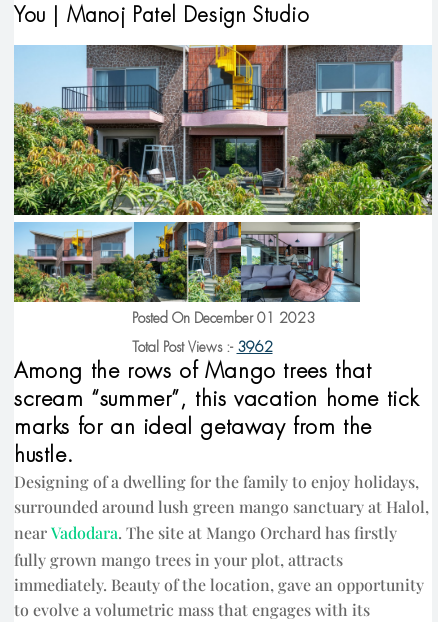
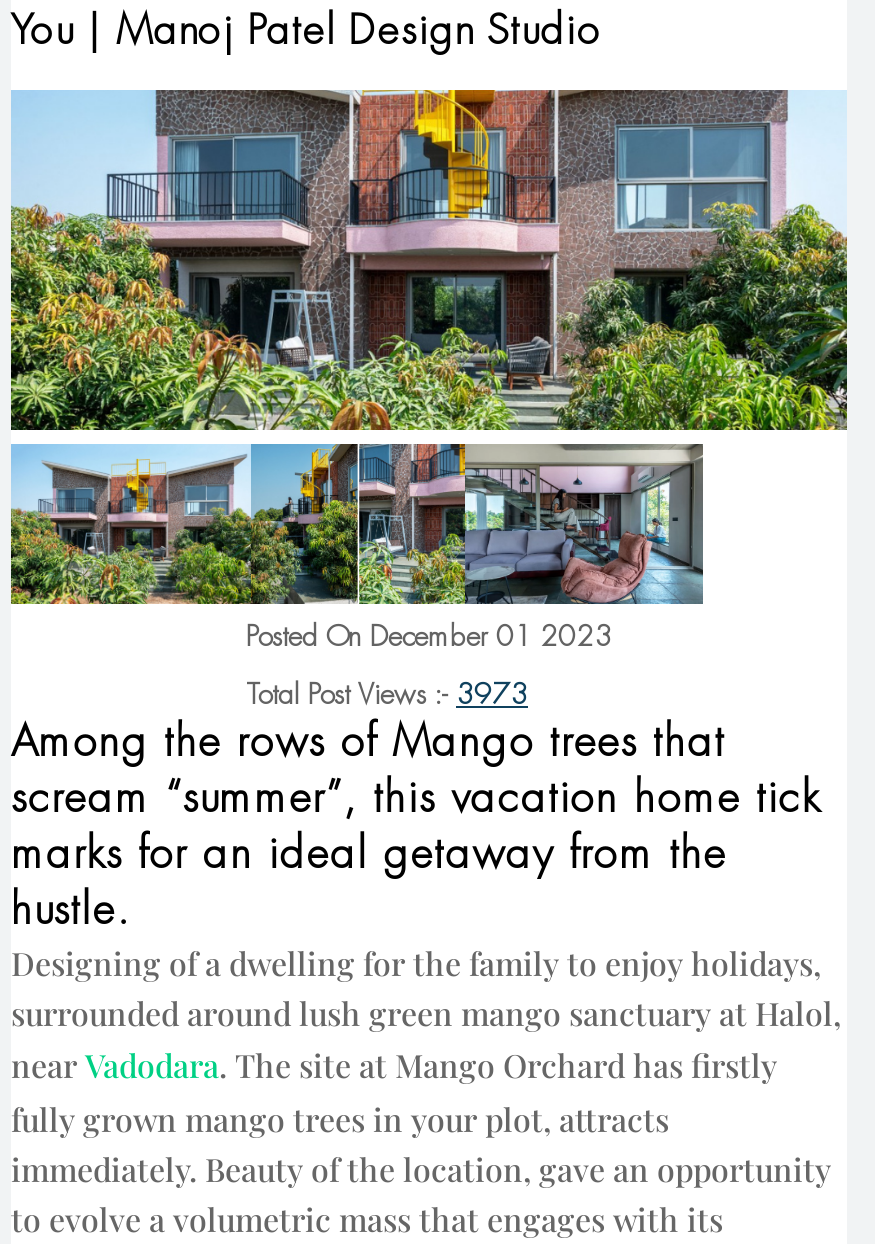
- Total Post Views :- 3962
+ Total Post Views :- 3973
